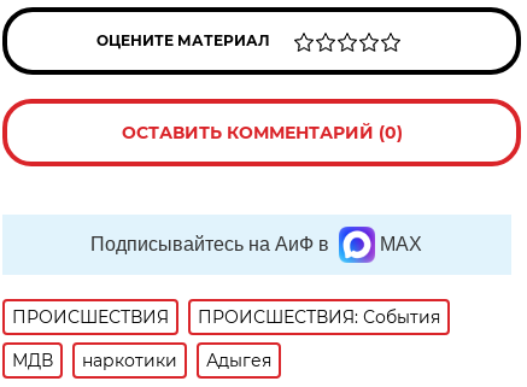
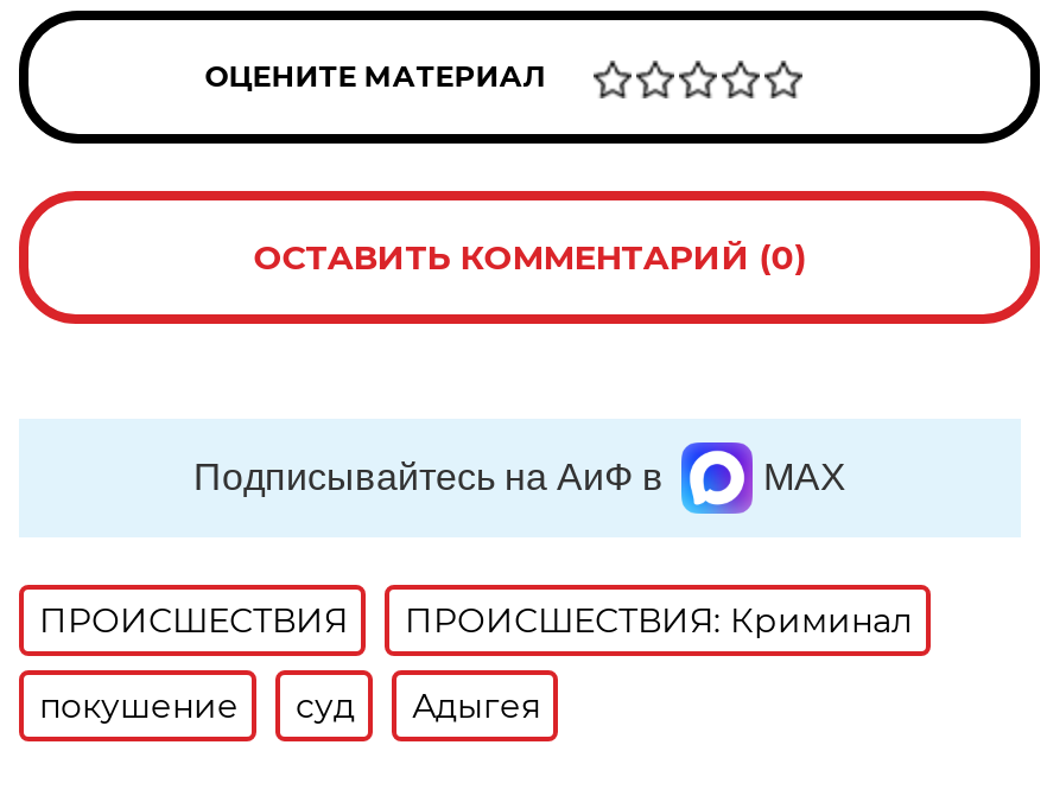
- ПРОИСШЕСТВИЯ: События
+ ПРОИСШЕСТВИЯ: Криминал

- МДВ
- наркотики
+ покушение
+ суд
